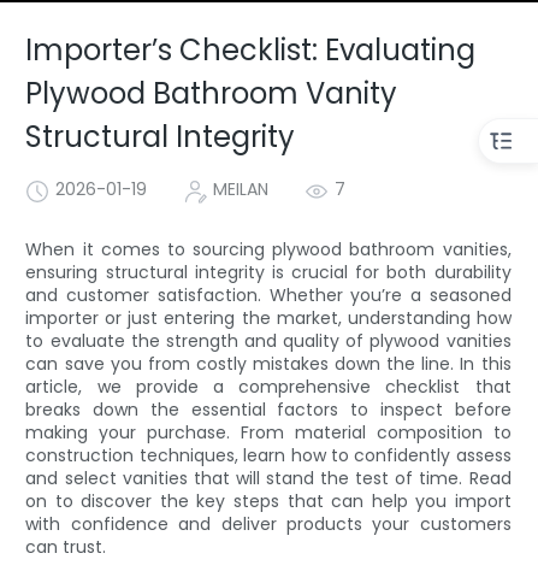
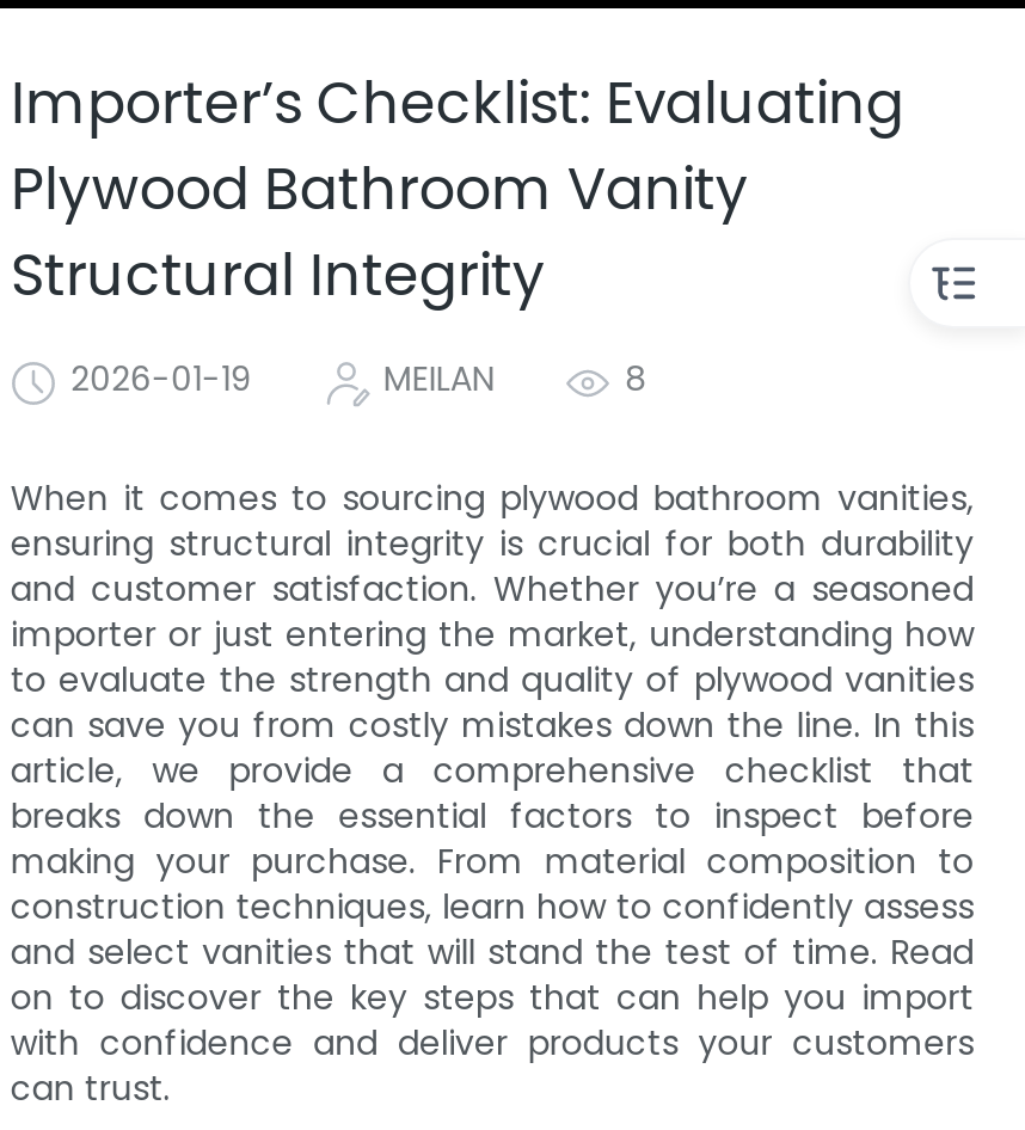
- 7
+ 8
